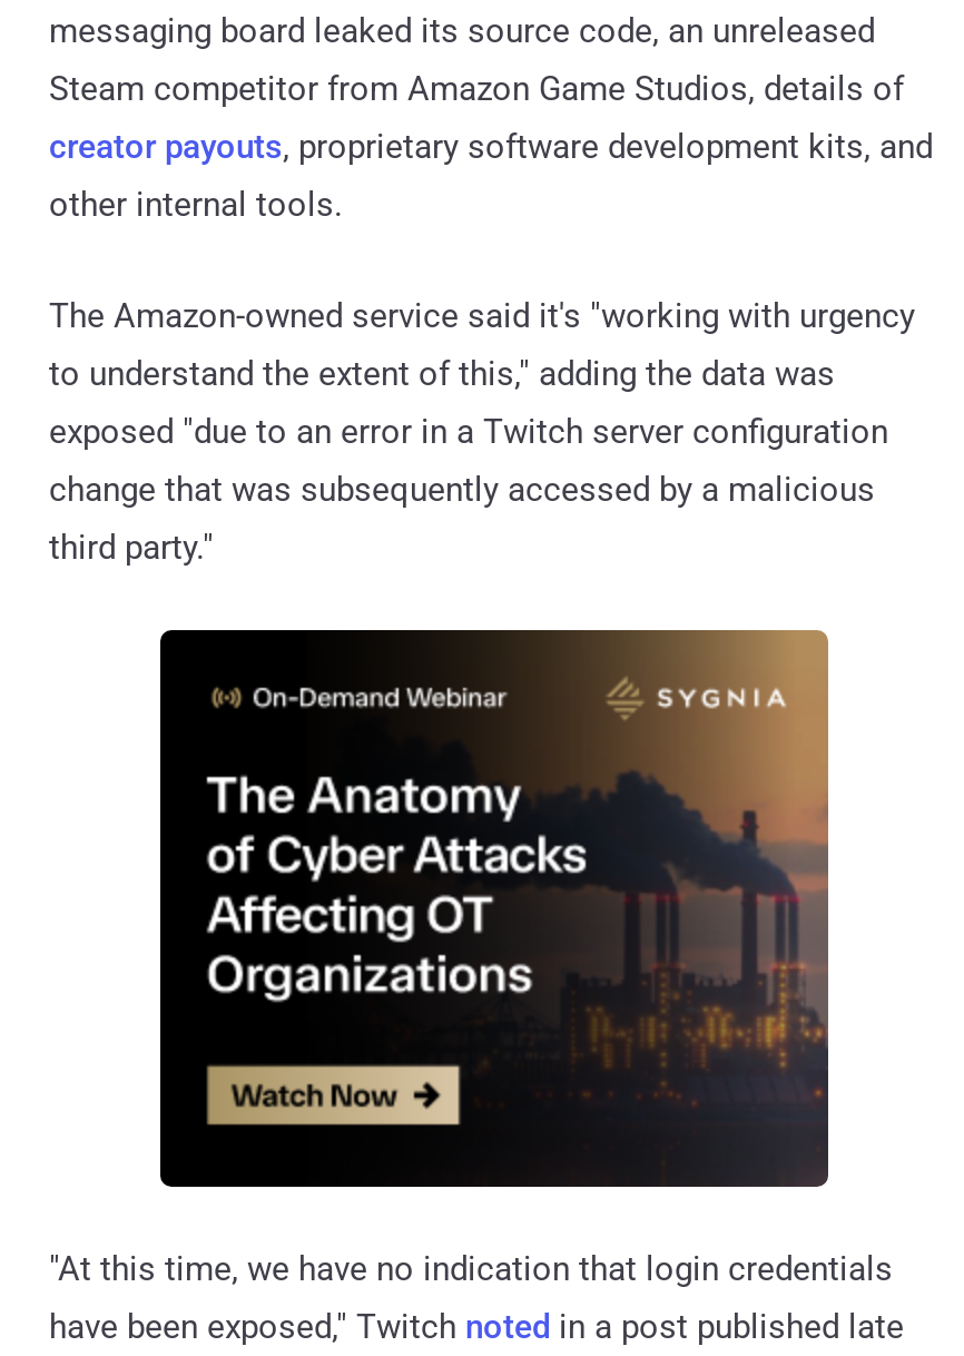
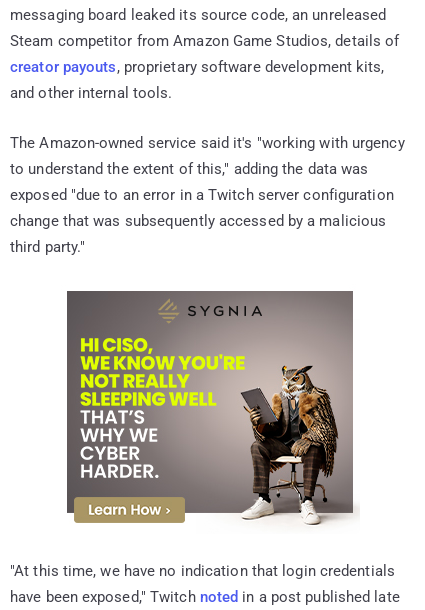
- [image]
+ [image]
